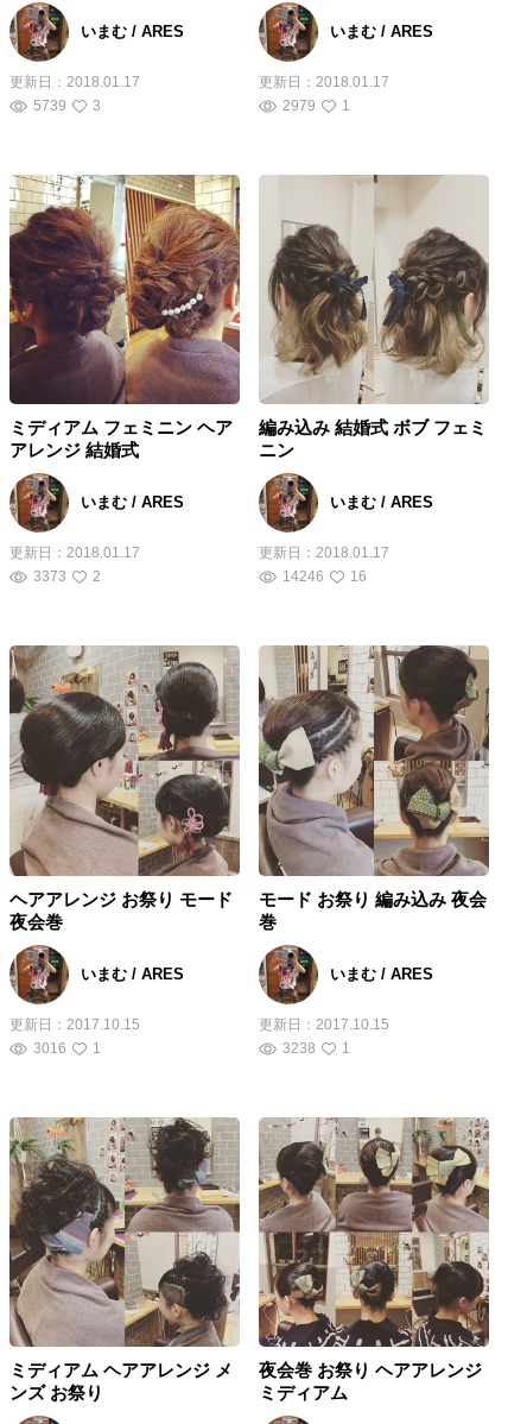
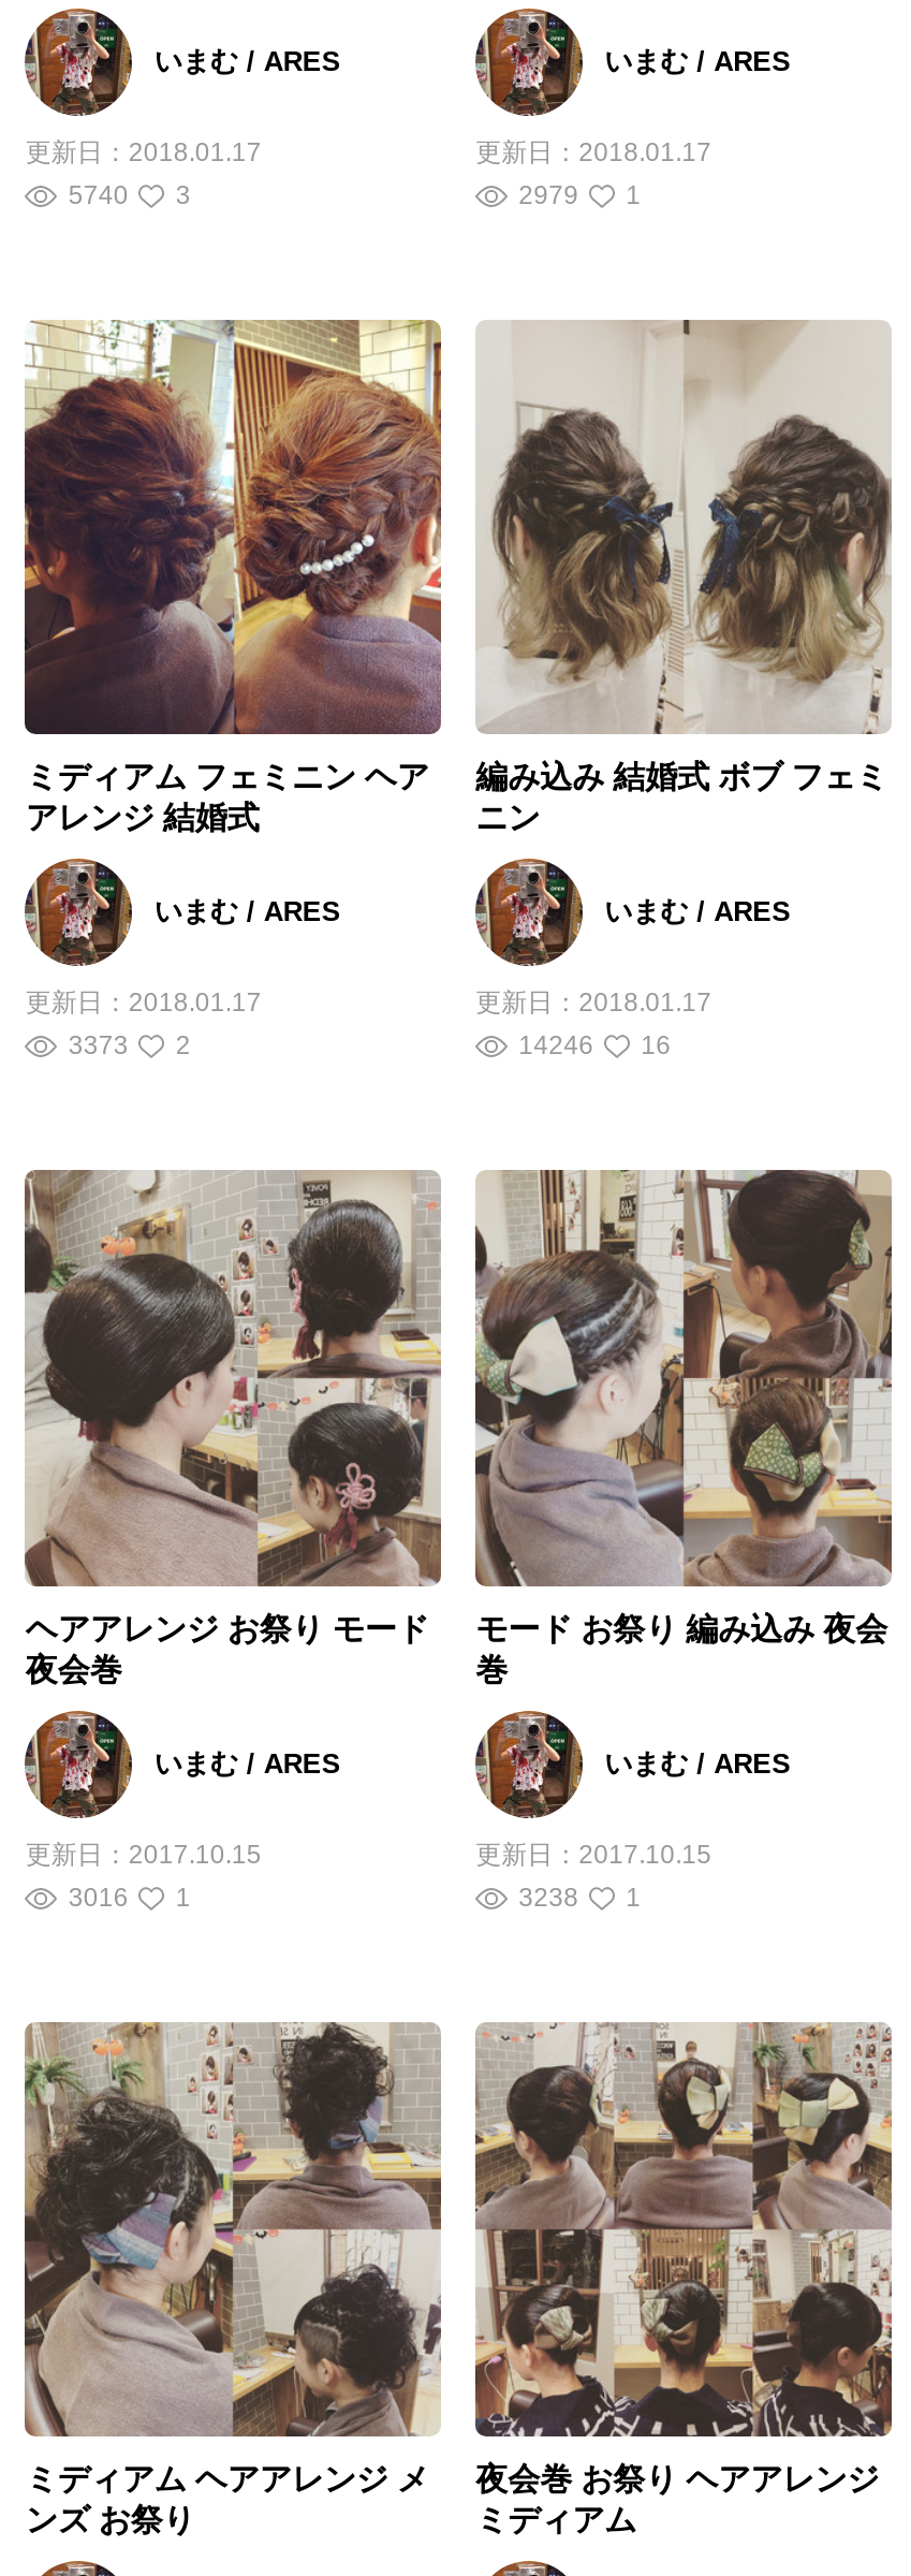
- 5739 3
+ 5740 3
